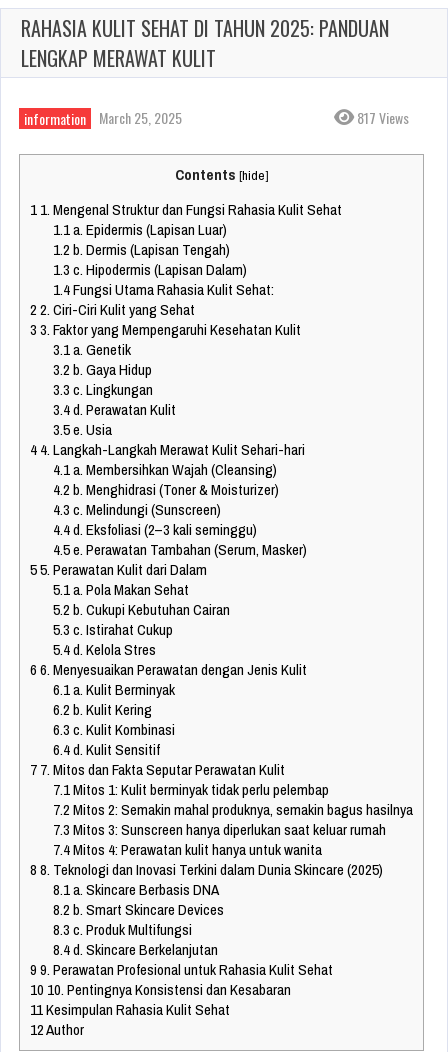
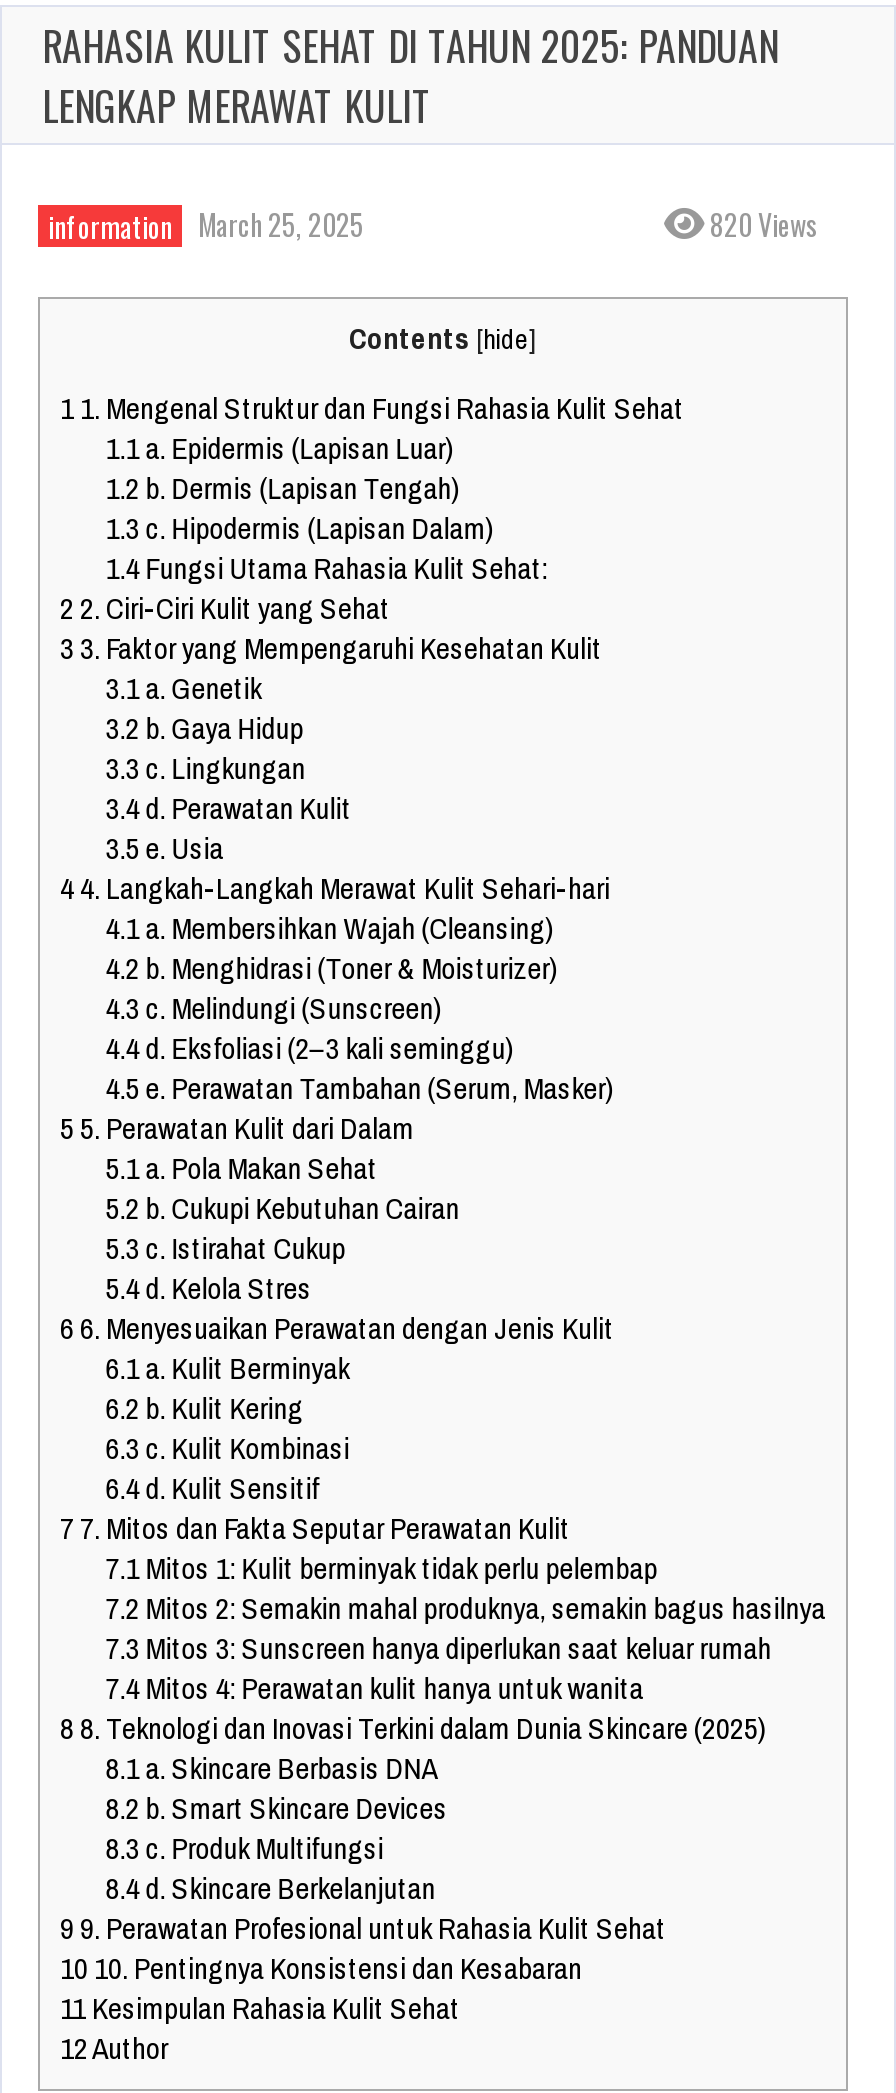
- 817 Views
+ 820 Views
